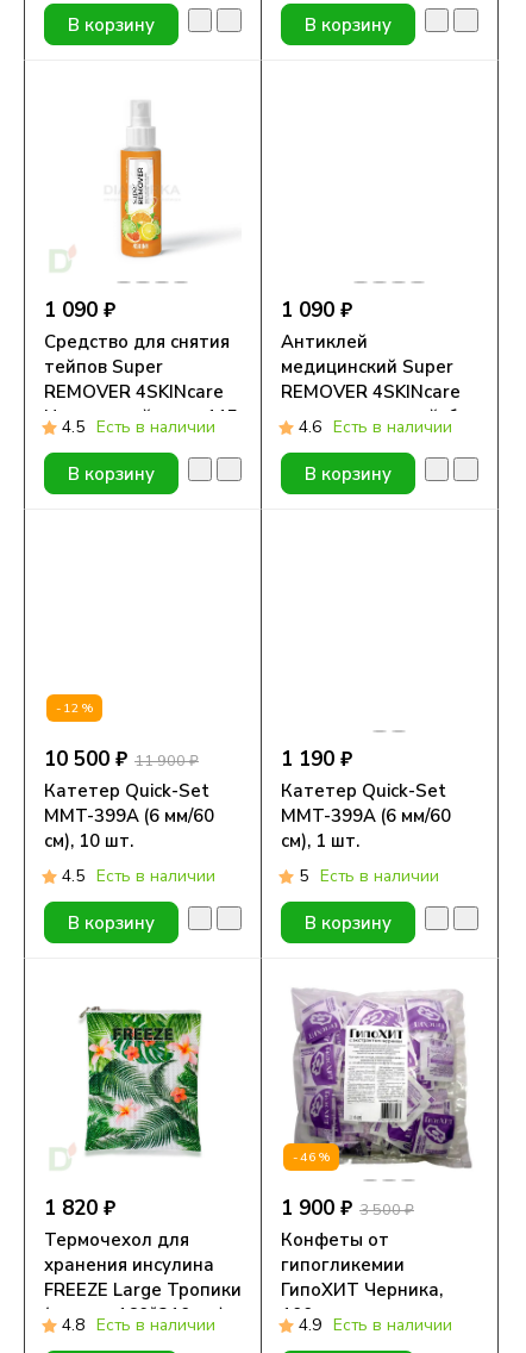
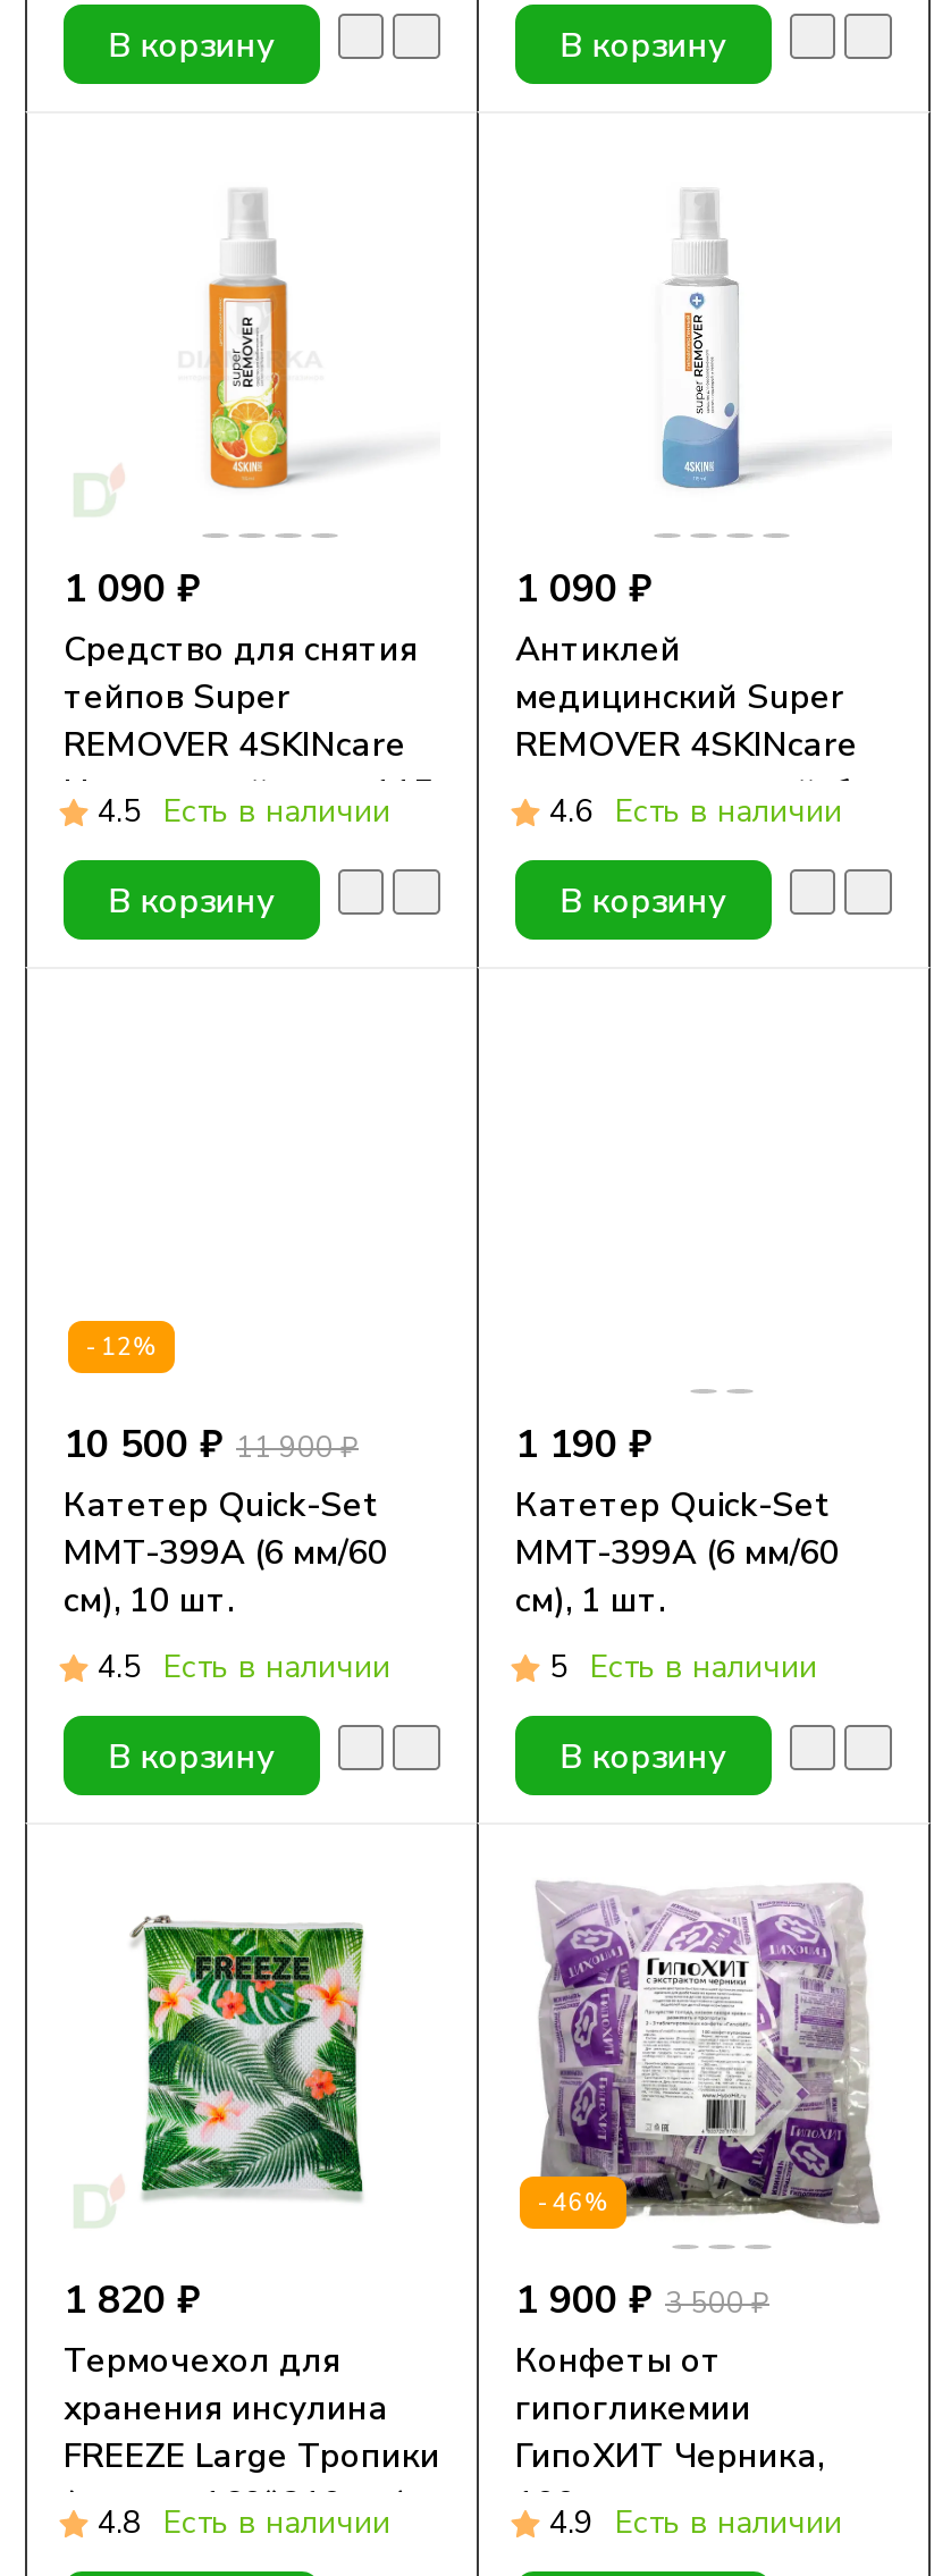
+ [image]
